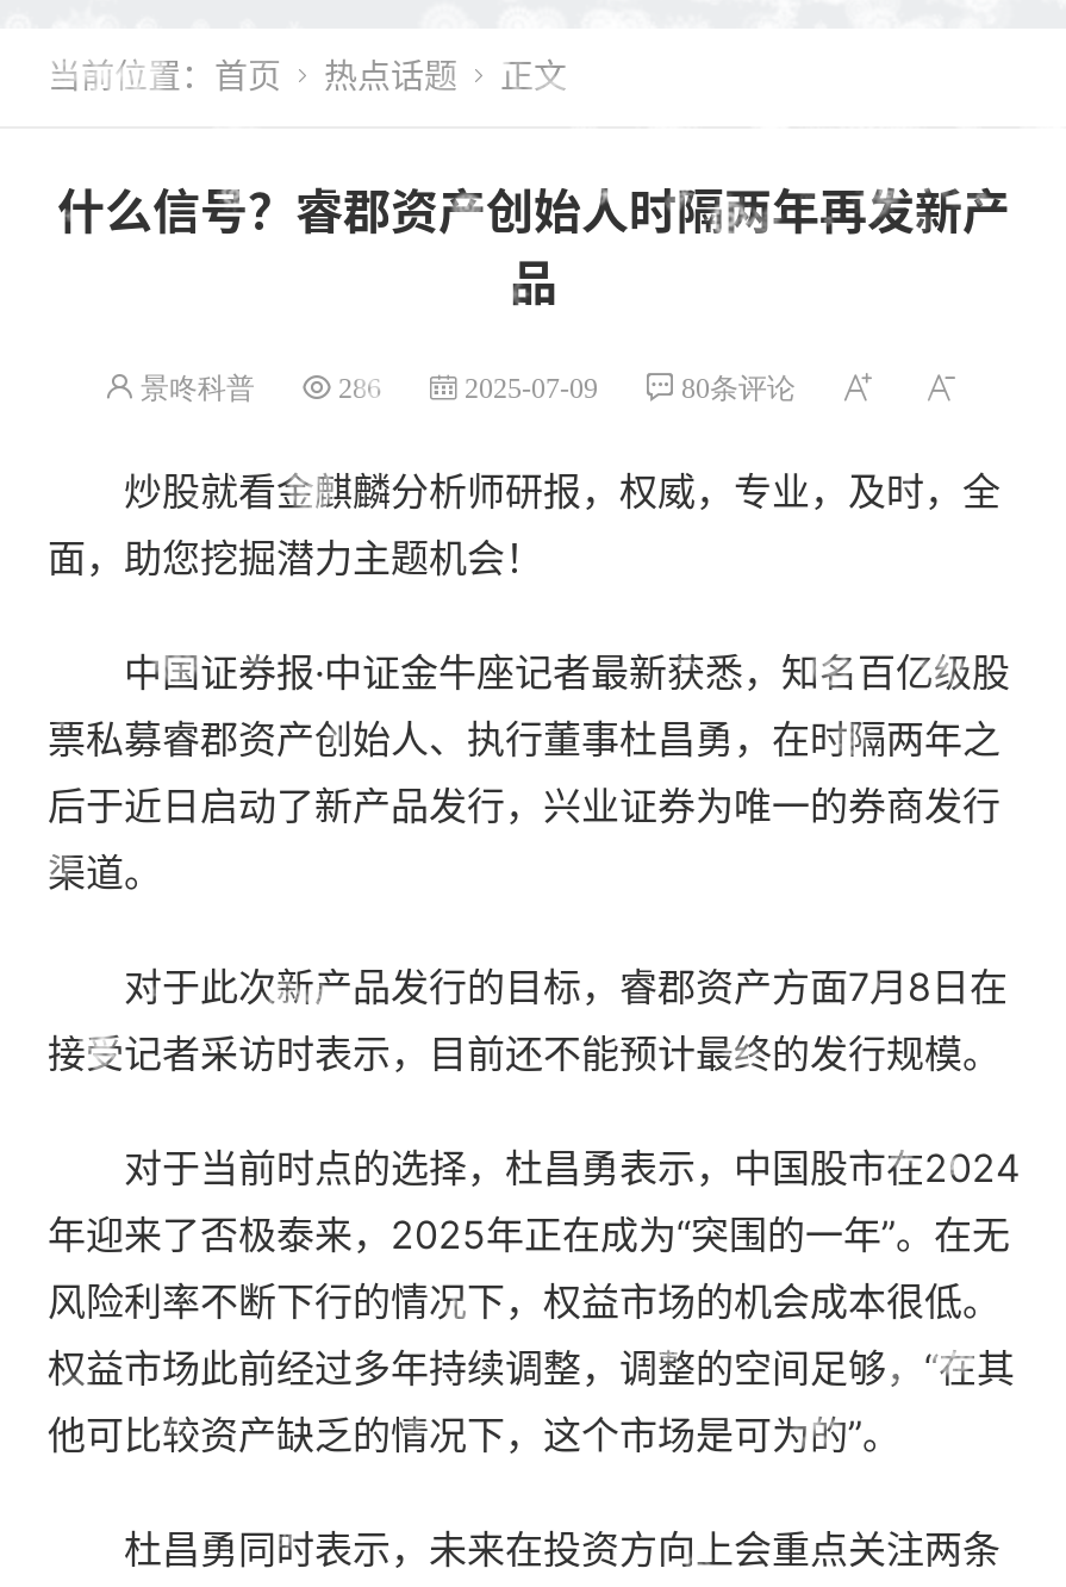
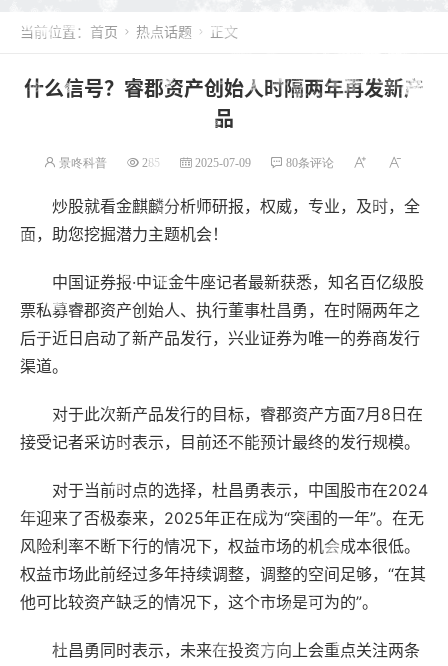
- 286
+ 285
